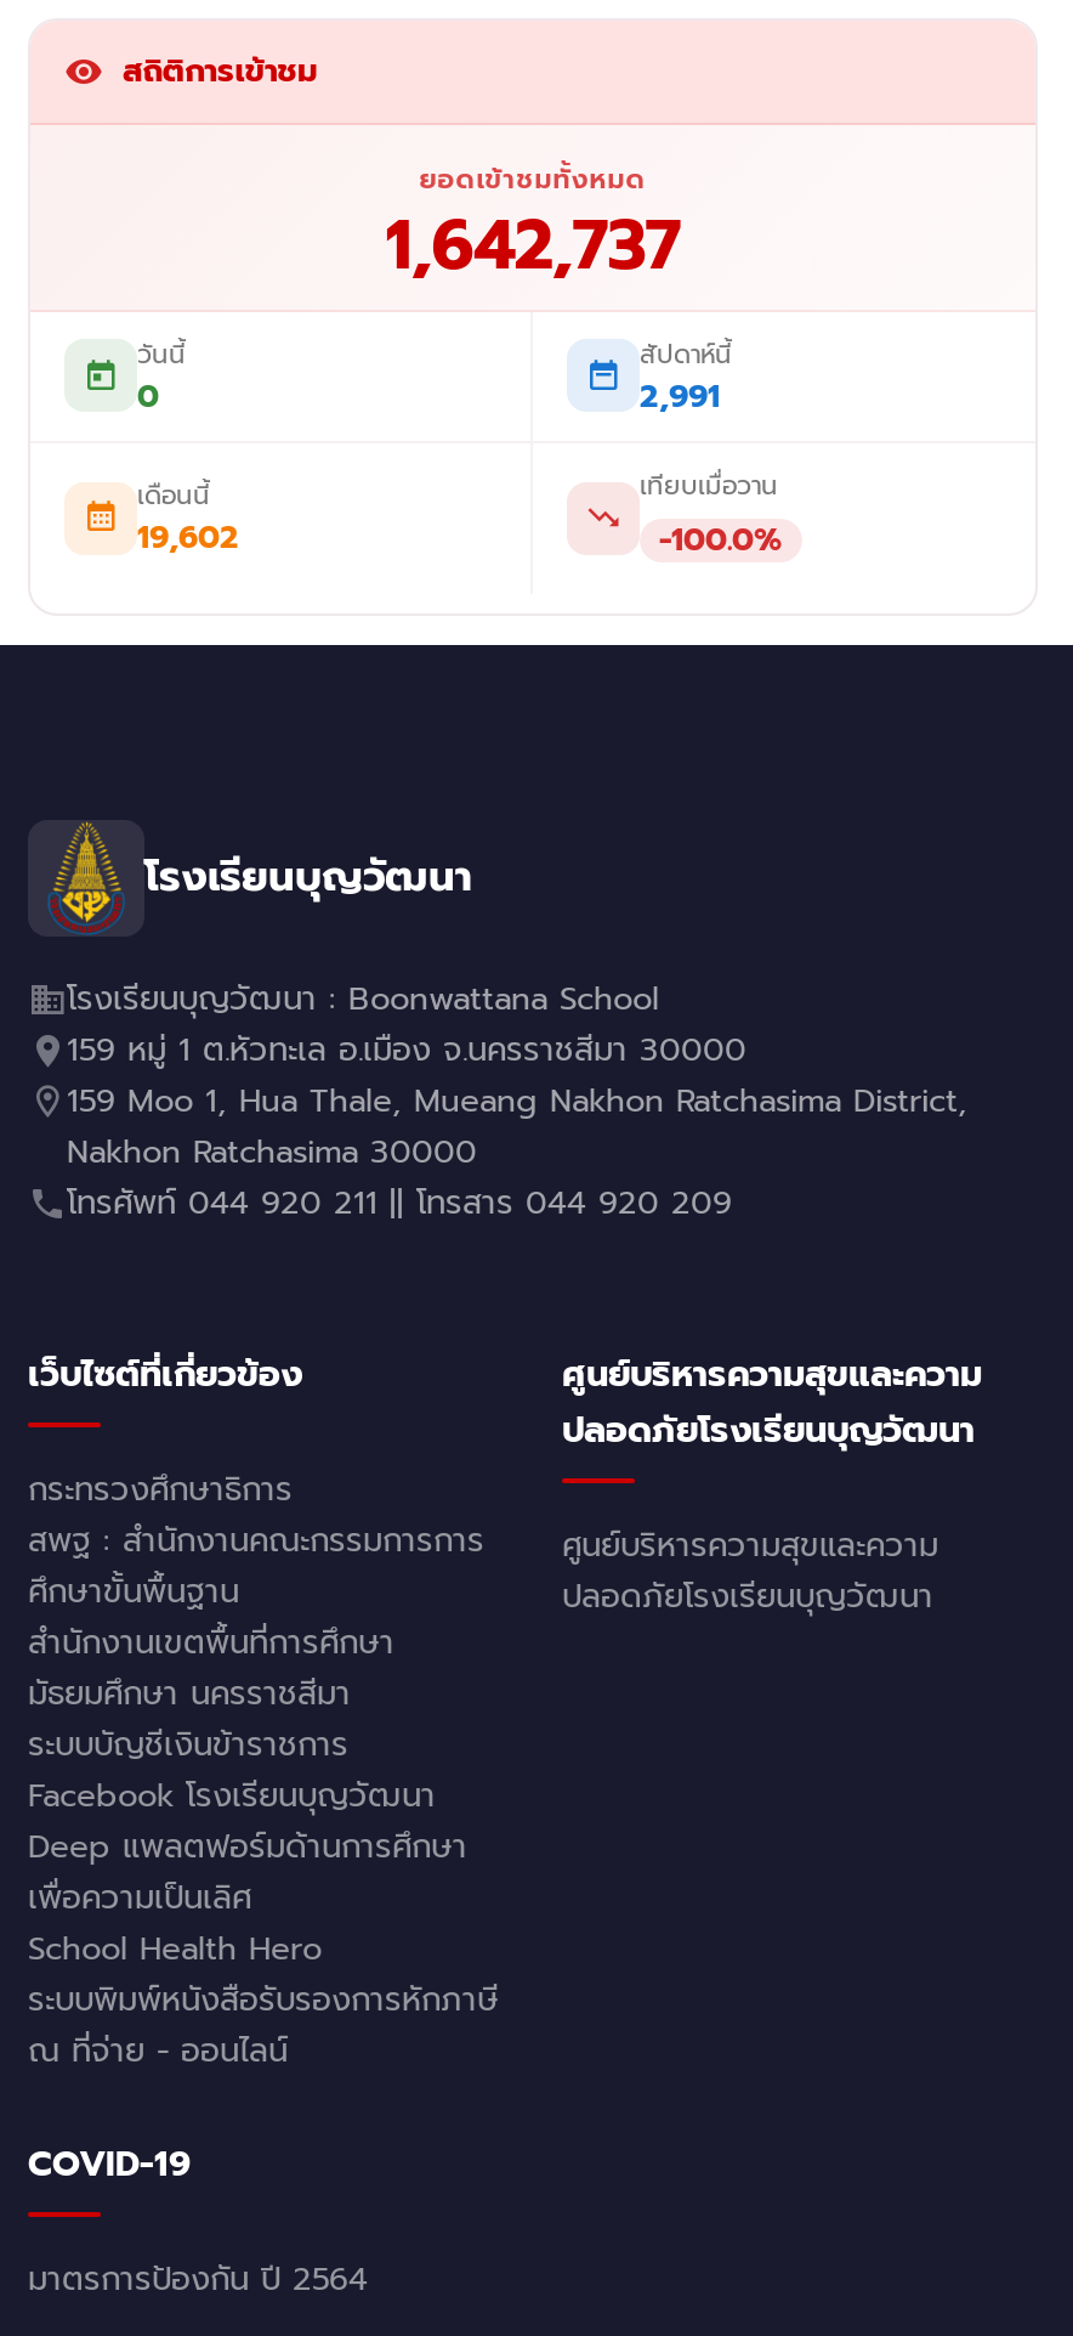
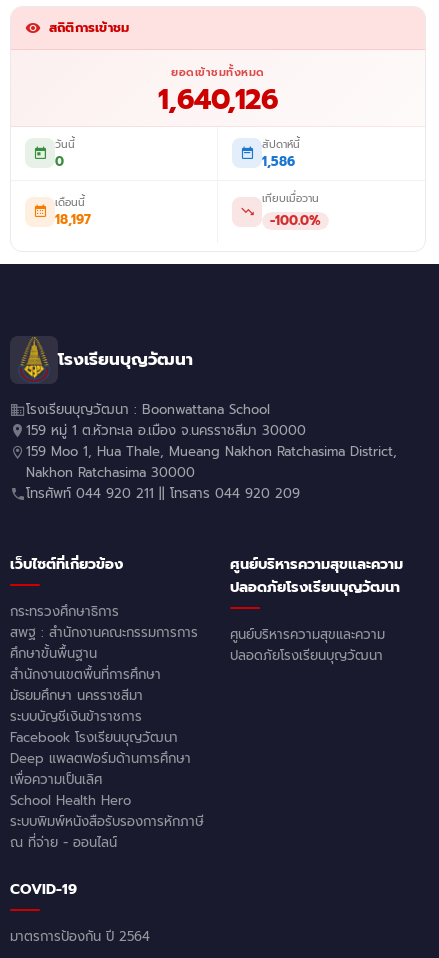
- 1,642,737
+ 1,640,126

- 2,991
+ 1,586

- 19,602
+ 18,197
